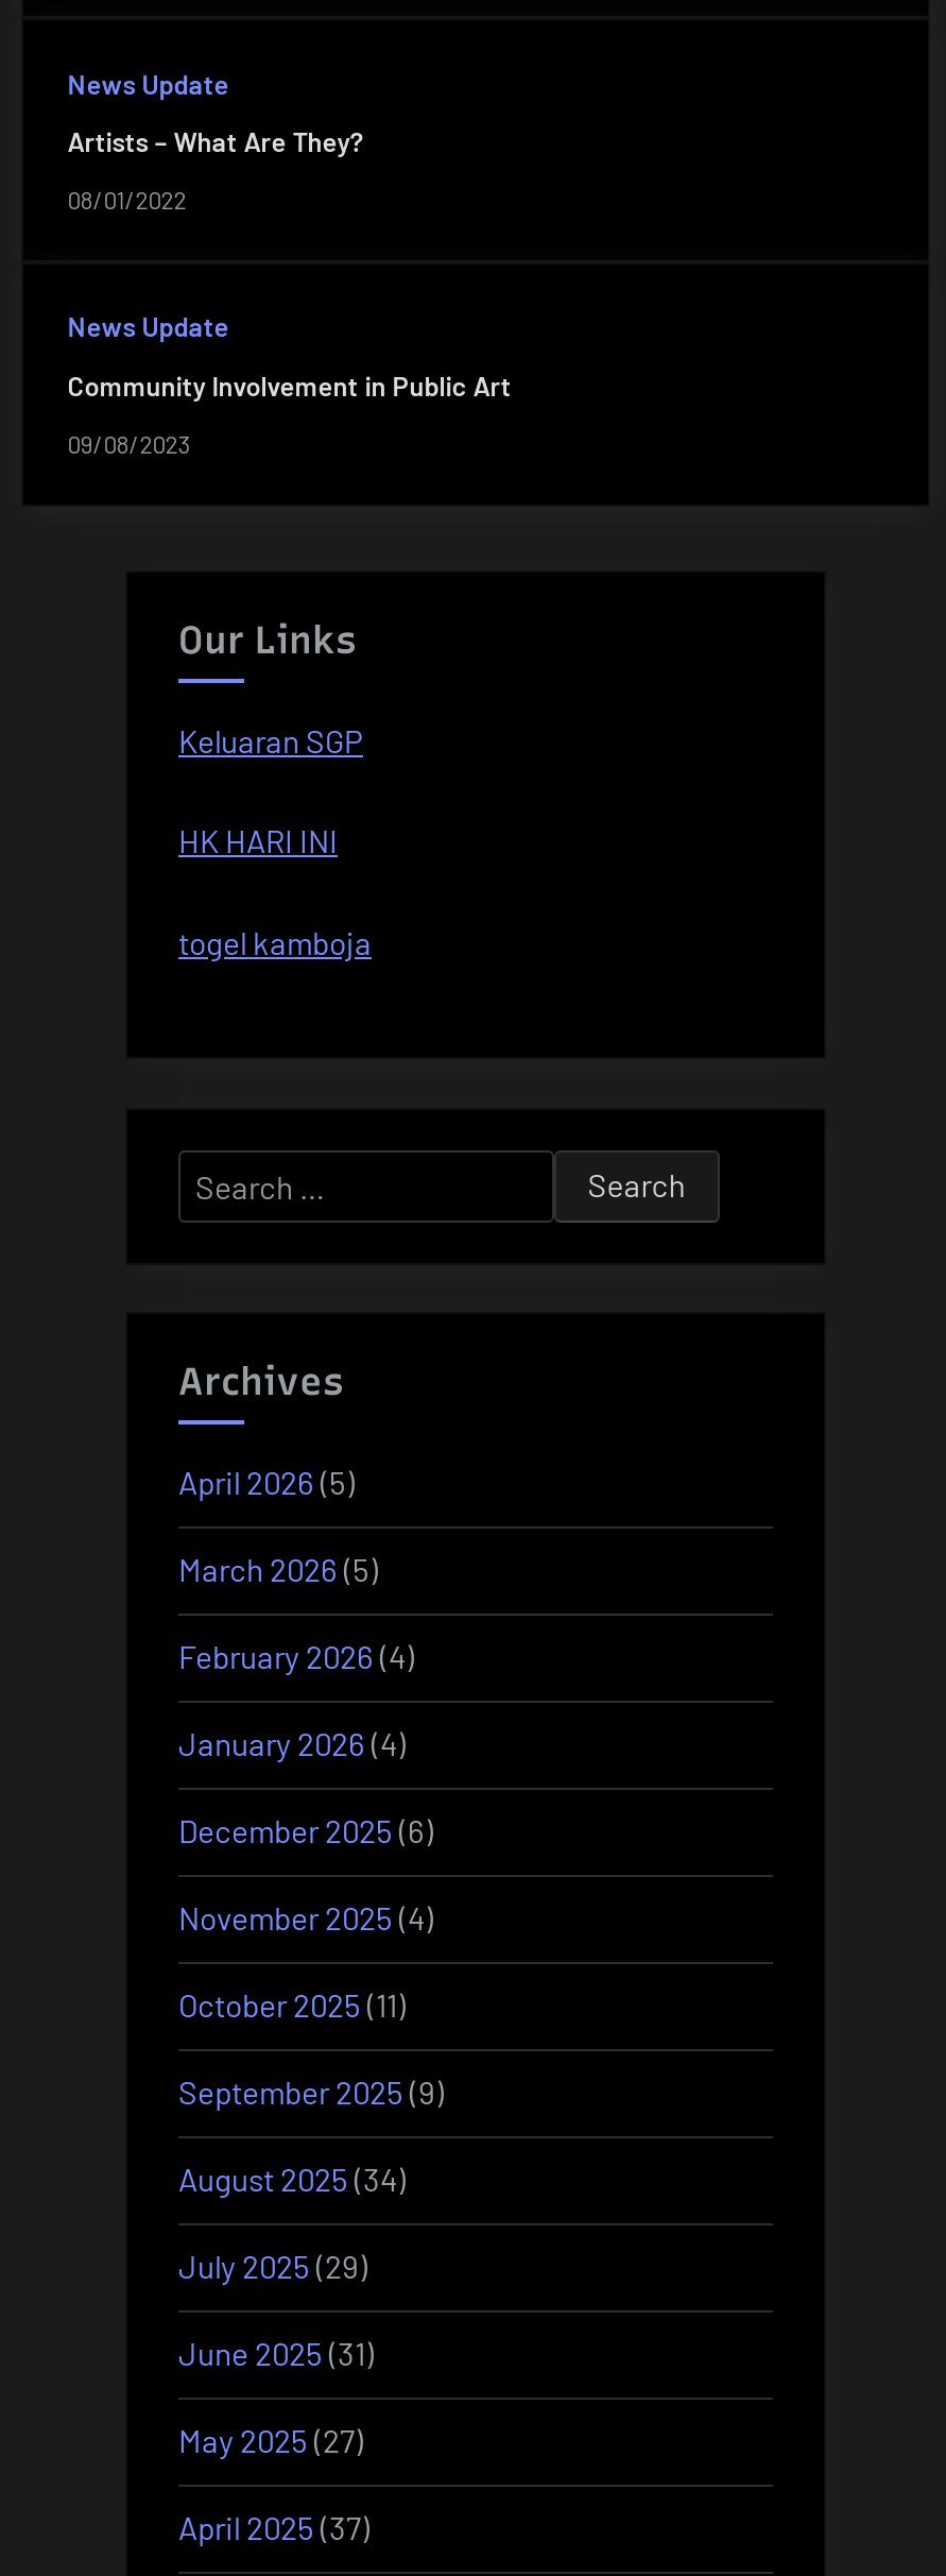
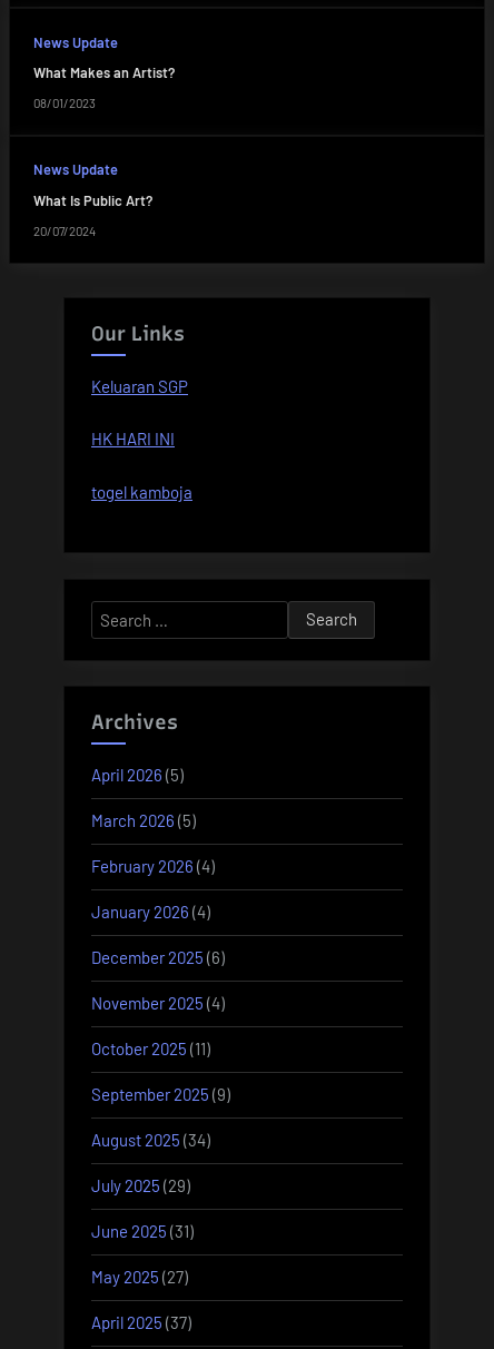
- Artists – What Are They?
+ What Makes an Artist?

- 08/01/2022
+ 08/01/2023

- Community Involvement in Public Art
+ What Is Public Art?

- 09/08/2023
+ 20/07/2024
